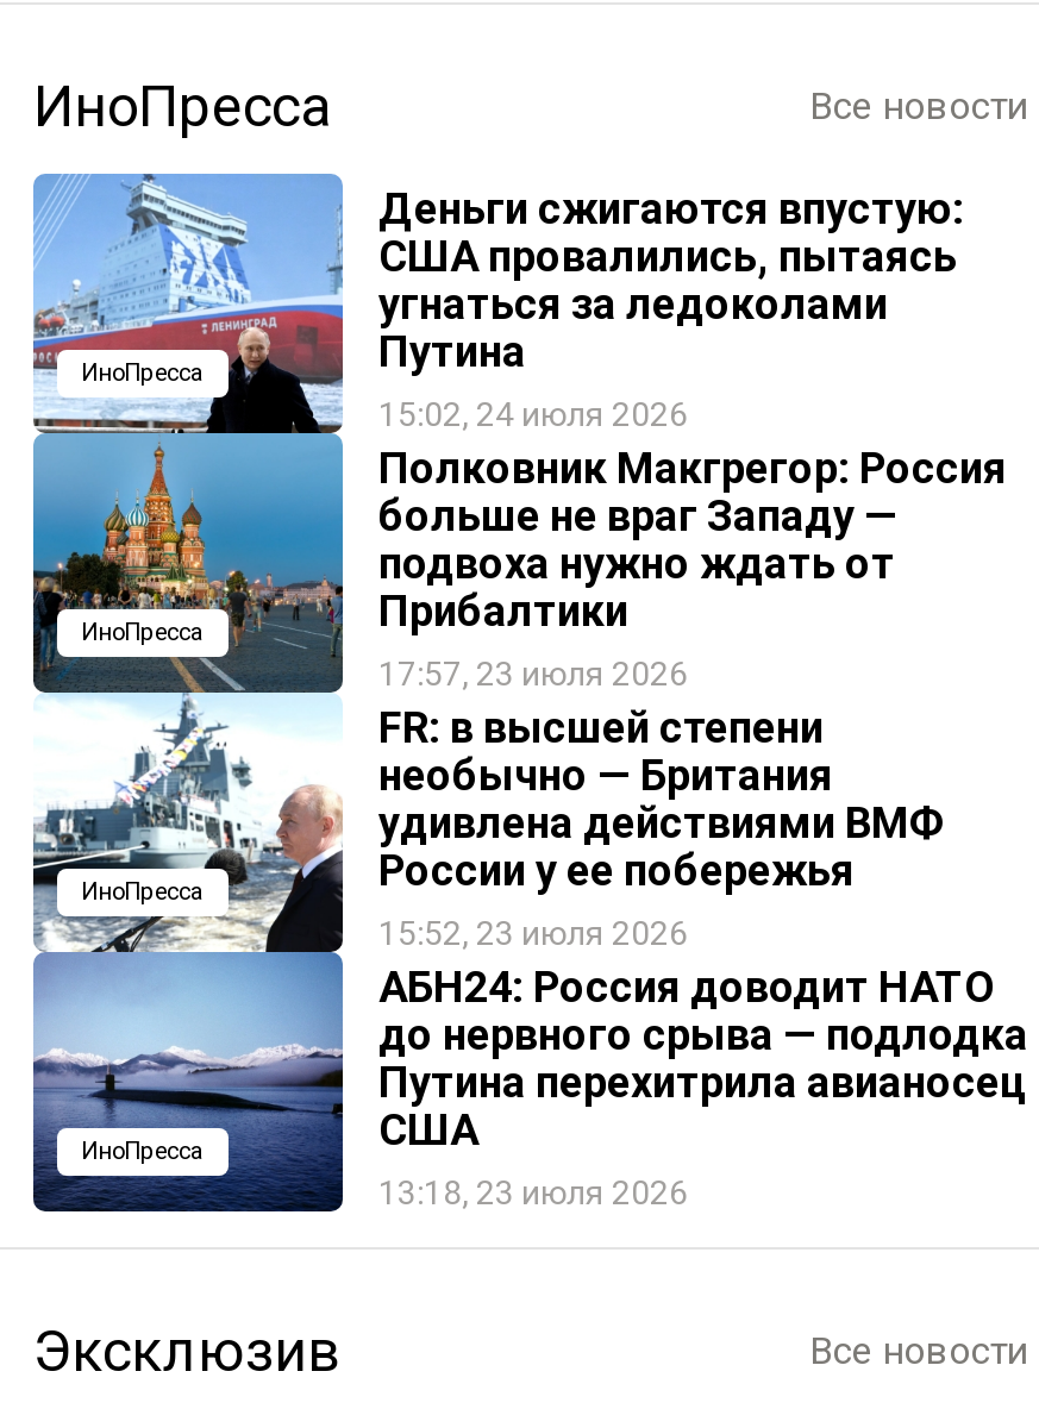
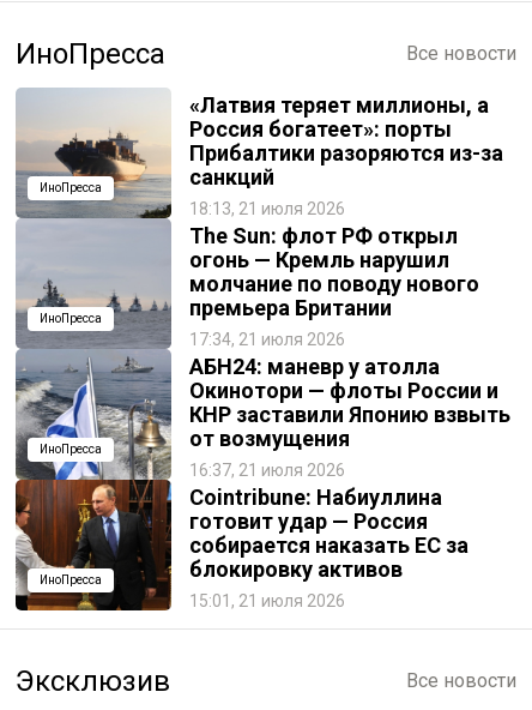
- [image]
- Деньги сжигаются впустую:
- США провалились, пытаясь
- угнаться за ледоколами
- Путина
- 15:02, 24 июля 2026
+ [image]
+ «Латвия теряет миллионы, а
+ Россия богатеет»: порты
+ Прибалтики разоряются из-за
+ санкций
+ 18:13, 21 июля 2026

- Полковник Макгрегор: Россия
- больше не враг Западу —
- подвоха нужно ждать от
- Прибалтики
- 17:57, 23 июля 2026
+ The Sun: флот РФ открыл
+ огонь — Кремль нарушил
+ молчание по поводу нового
+ премьера Британии
+ 17:34, 21 июля 2026

- FR: в высшей степени
- необычно — Британия
- удивлена действиями ВМФ
- России у ее побережья
- 15:52, 23 июля 2026
+ АБН24: маневр у атолла
+ Окинотори — флоты России и
+ КНР заставили Японию взвыть
+ от возмущения
+ 16:37, 21 июля 2026

- АБН24: Россия доводит НАТО
- до нервного срыва — подлодка
- Путина перехитрила авианосец
- США
- 13:18, 23 июля 2026
+ Cointribune: Набиуллина
+ готовит удар — Россия
+ собирается наказать EC за
+ блокировку активов
+ 15:01, 21 июля 2026
